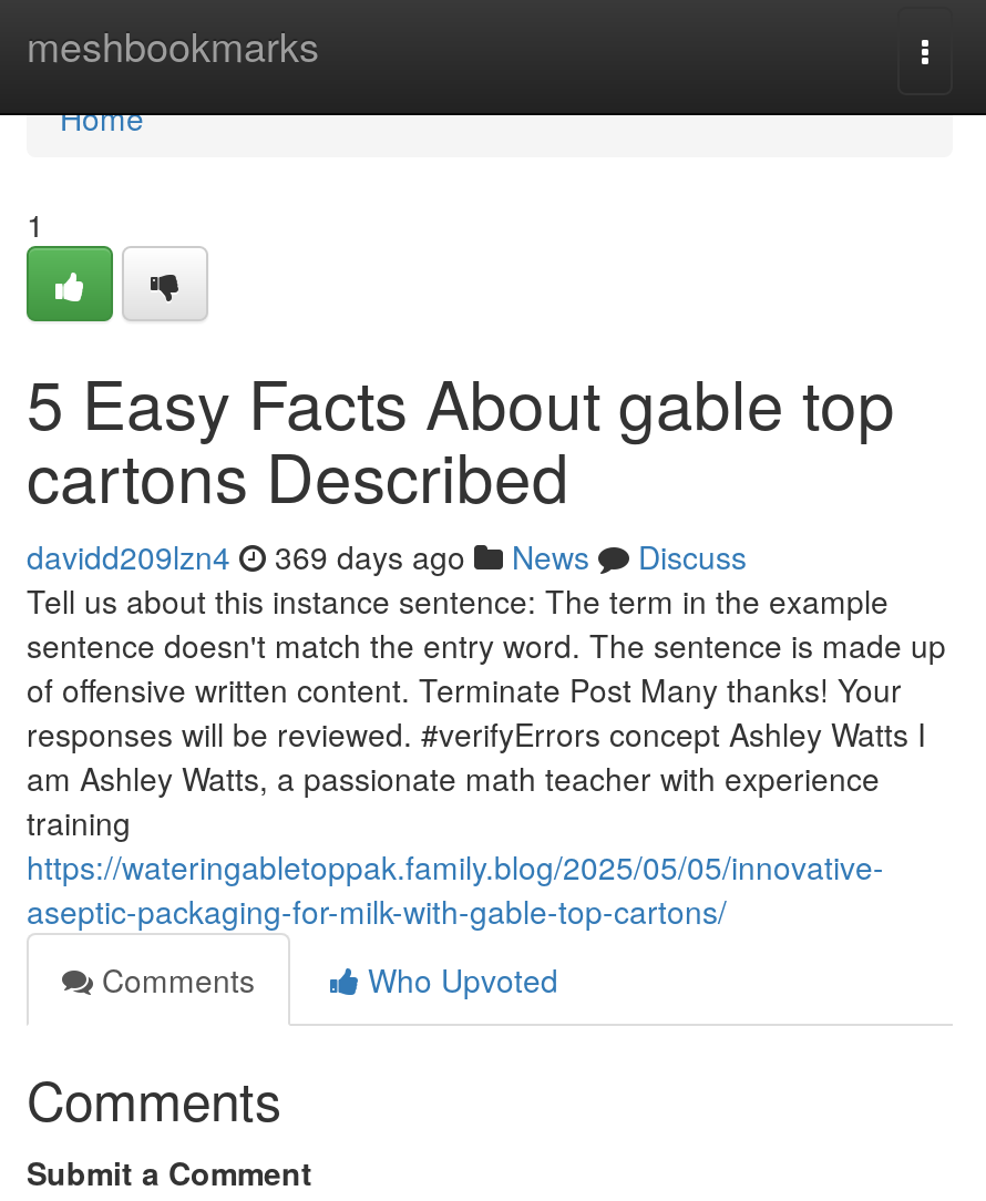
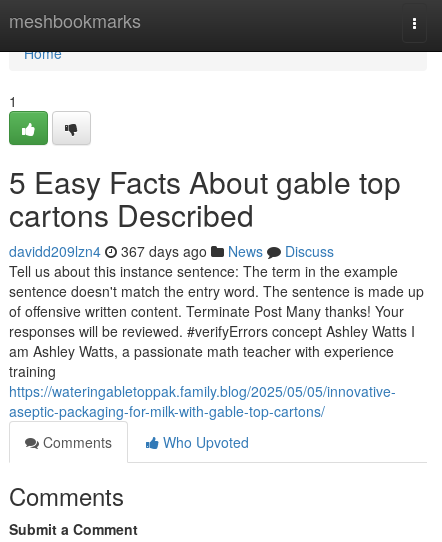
- davidd209lzn4 369 days ago News Discuss
+ davidd209lzn4 367 days ago News Discuss
